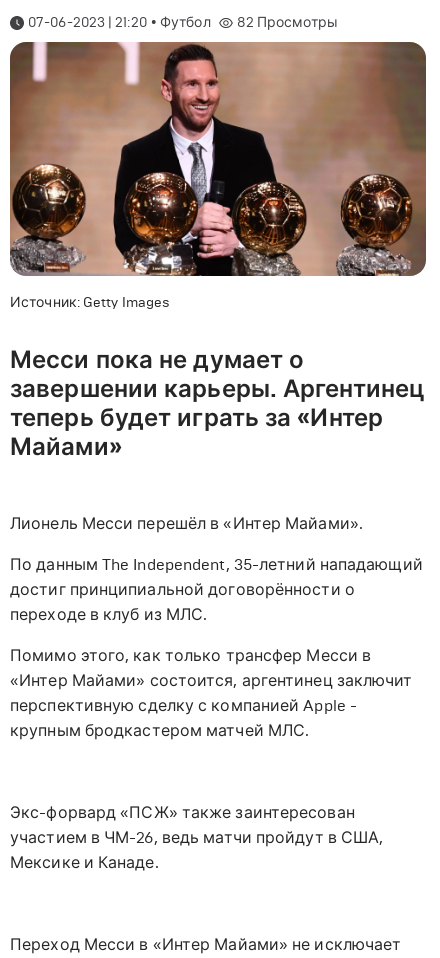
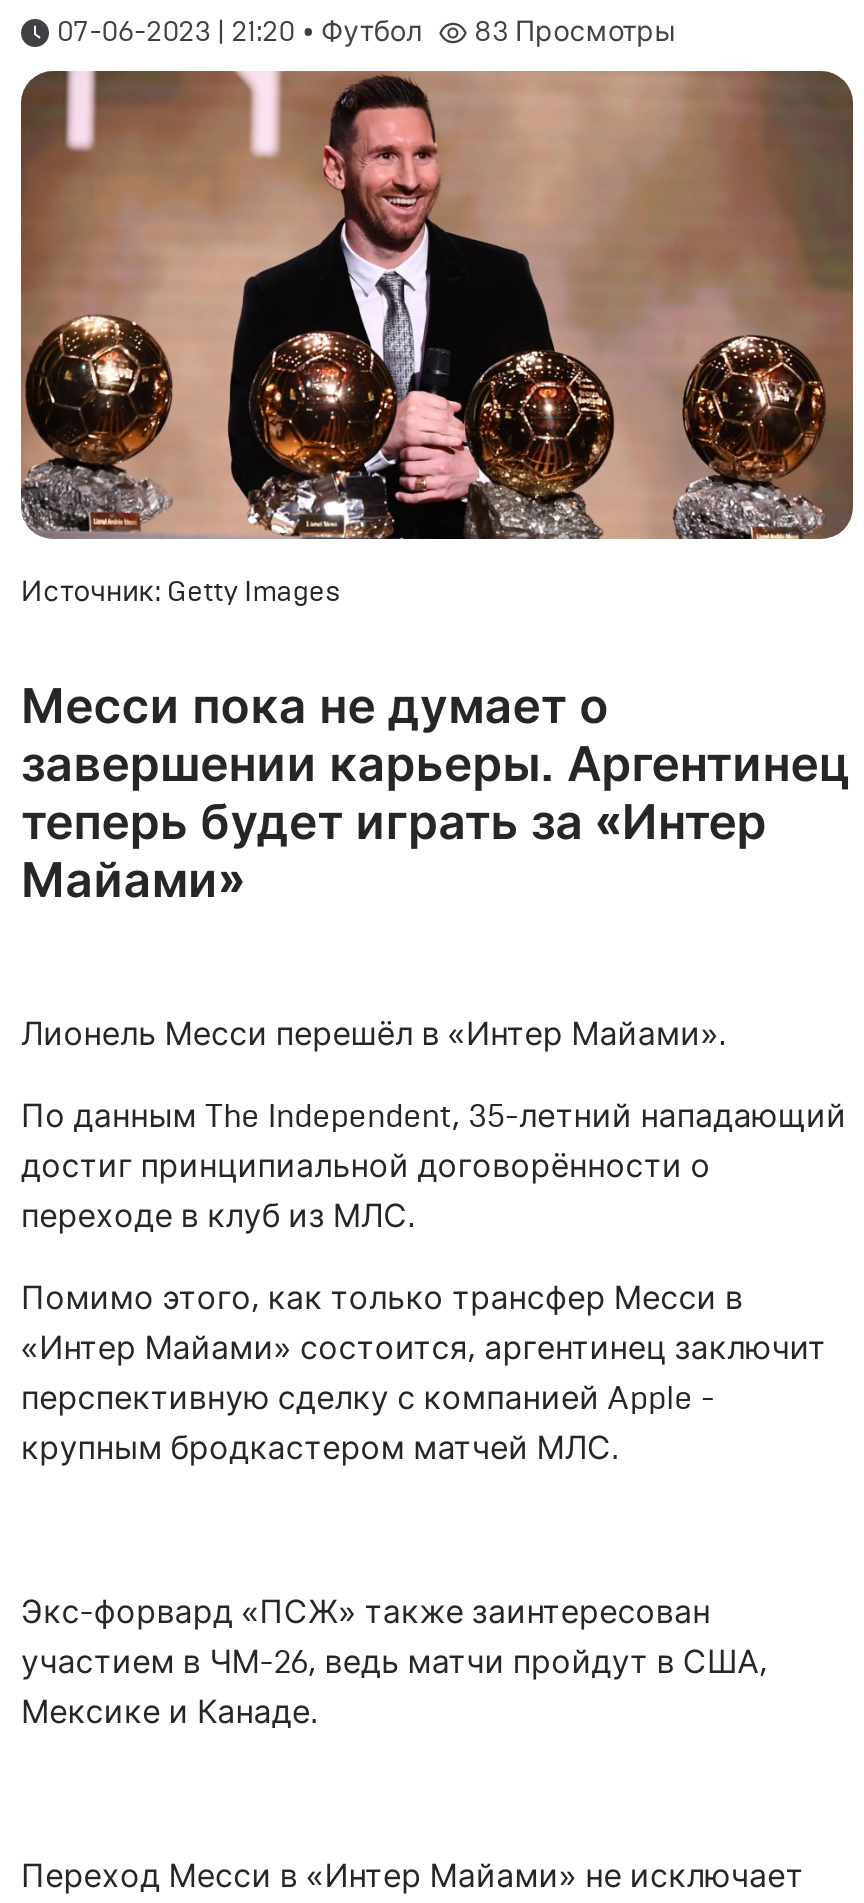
- 82 Просмотры
+ 83 Просмотры
